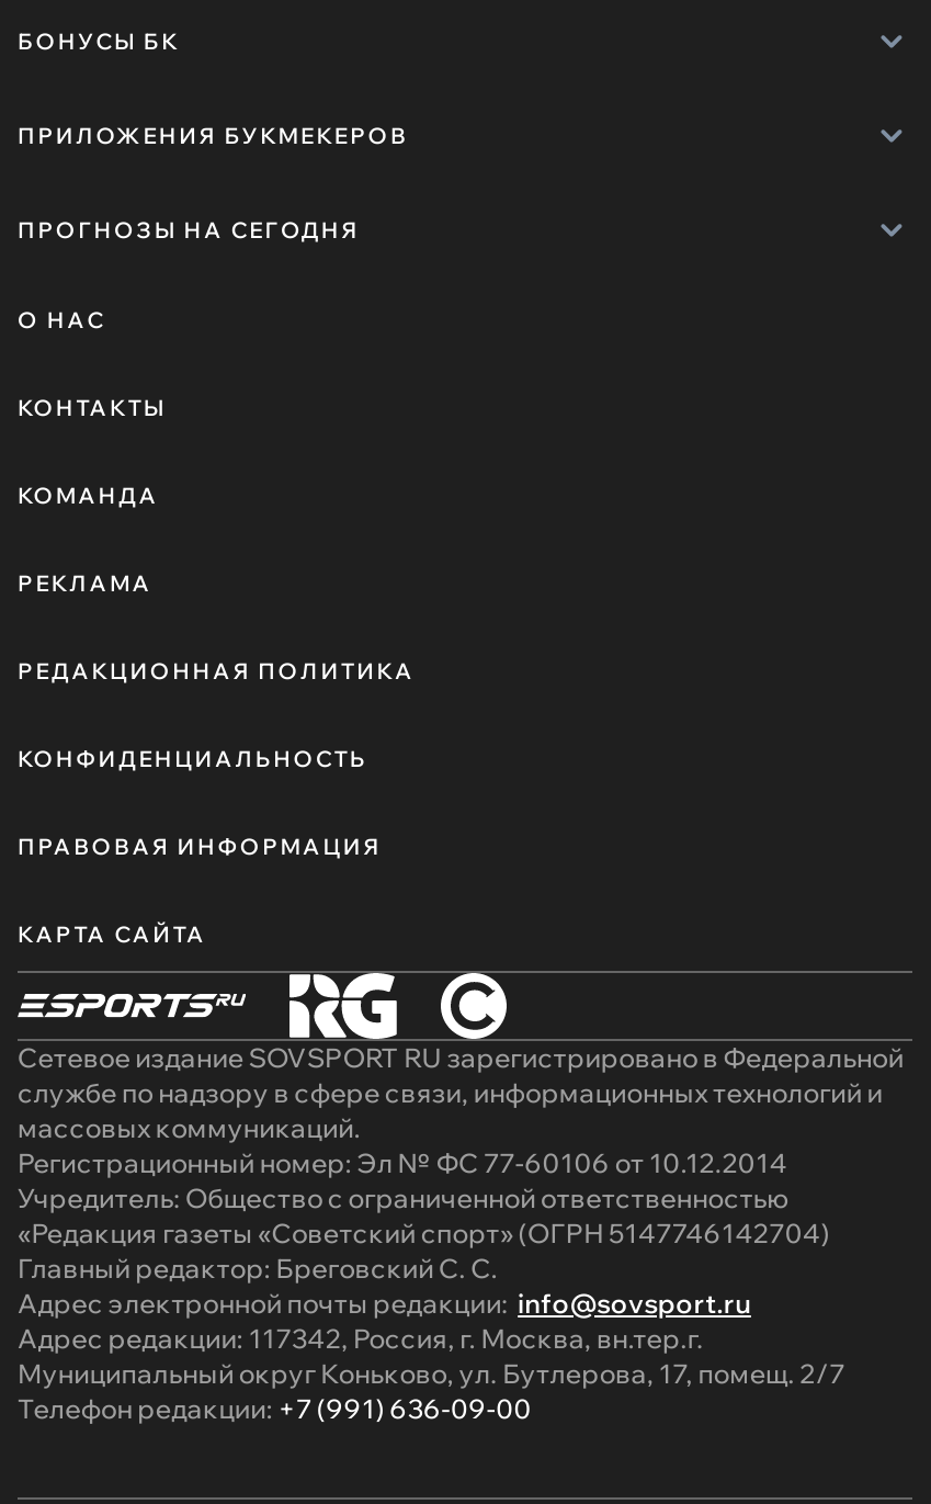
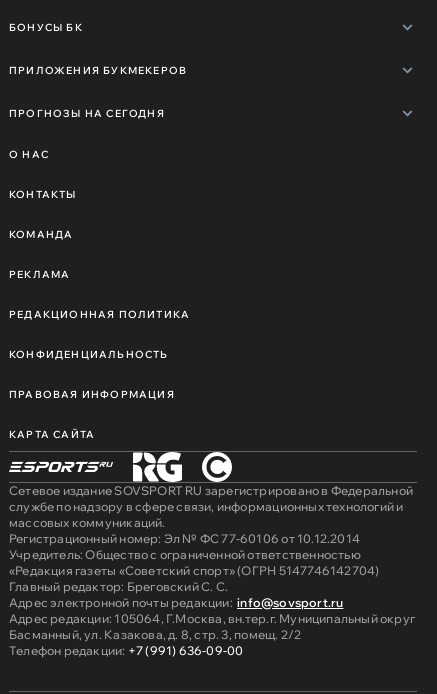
- Адрес редакции: 117342, Россия, г. Москва, вн.тер.г.
- Муниципальный округ Коньково, ул. Бутлерова, 17, помещ. 2/7
+ Адрес редакции: 105064, Г.Москва, вн.тер.г. Муниципальный округ
+ Басманный, ул. Казакова, д. 8, стр. 3, помещ. 2/2
